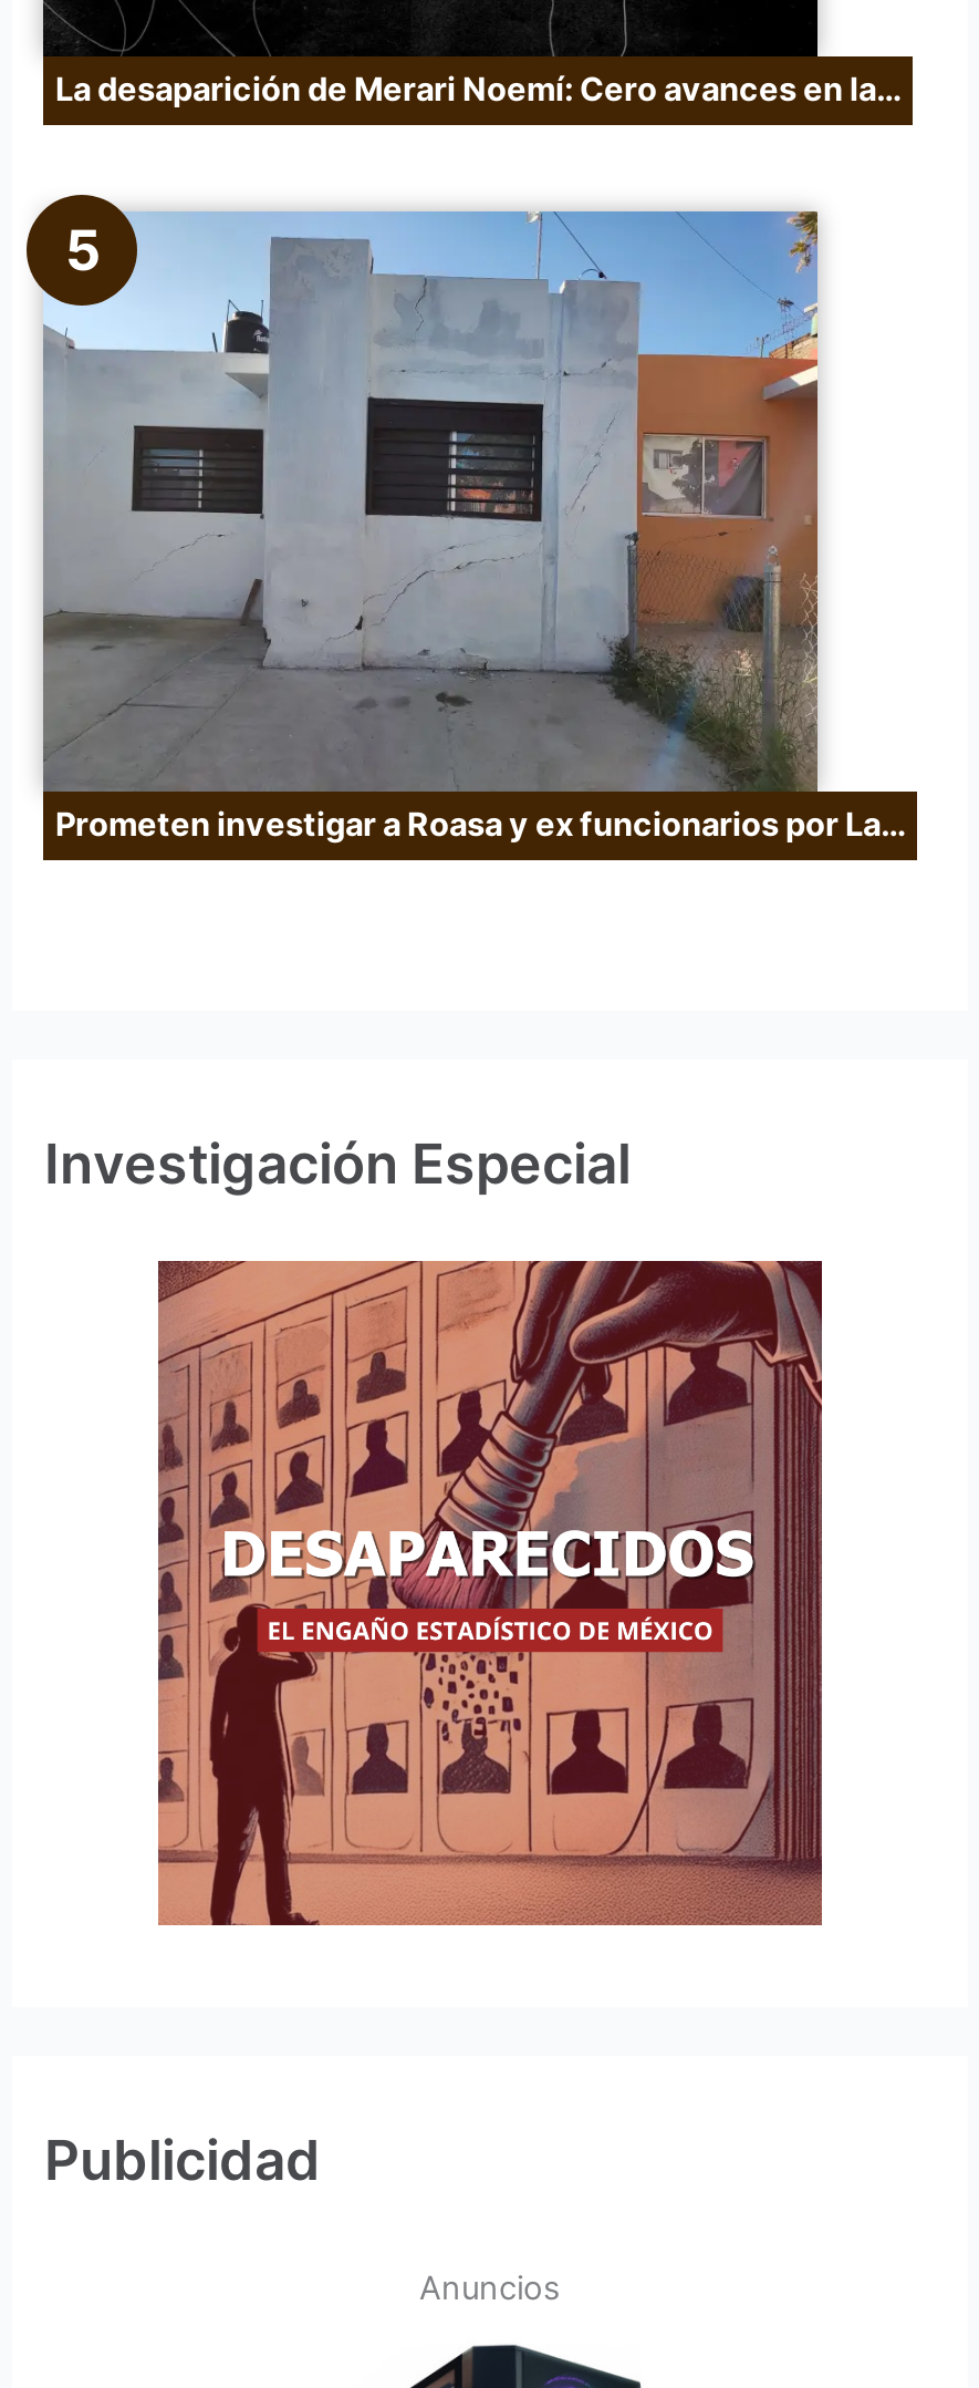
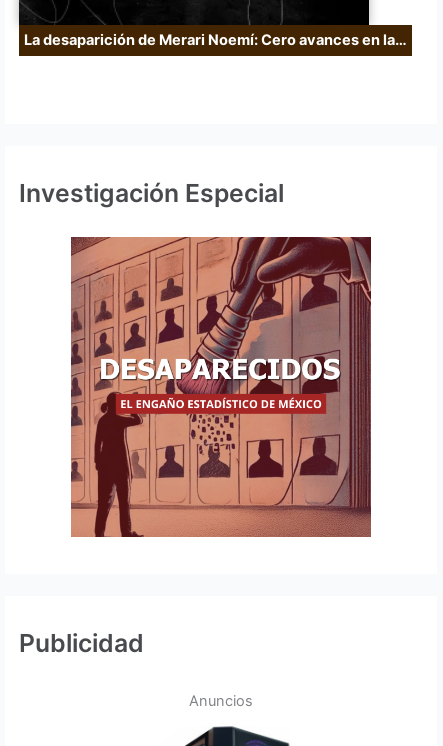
- [image]
- Prometen investigar a Roasa y ex funcionarios por La…
